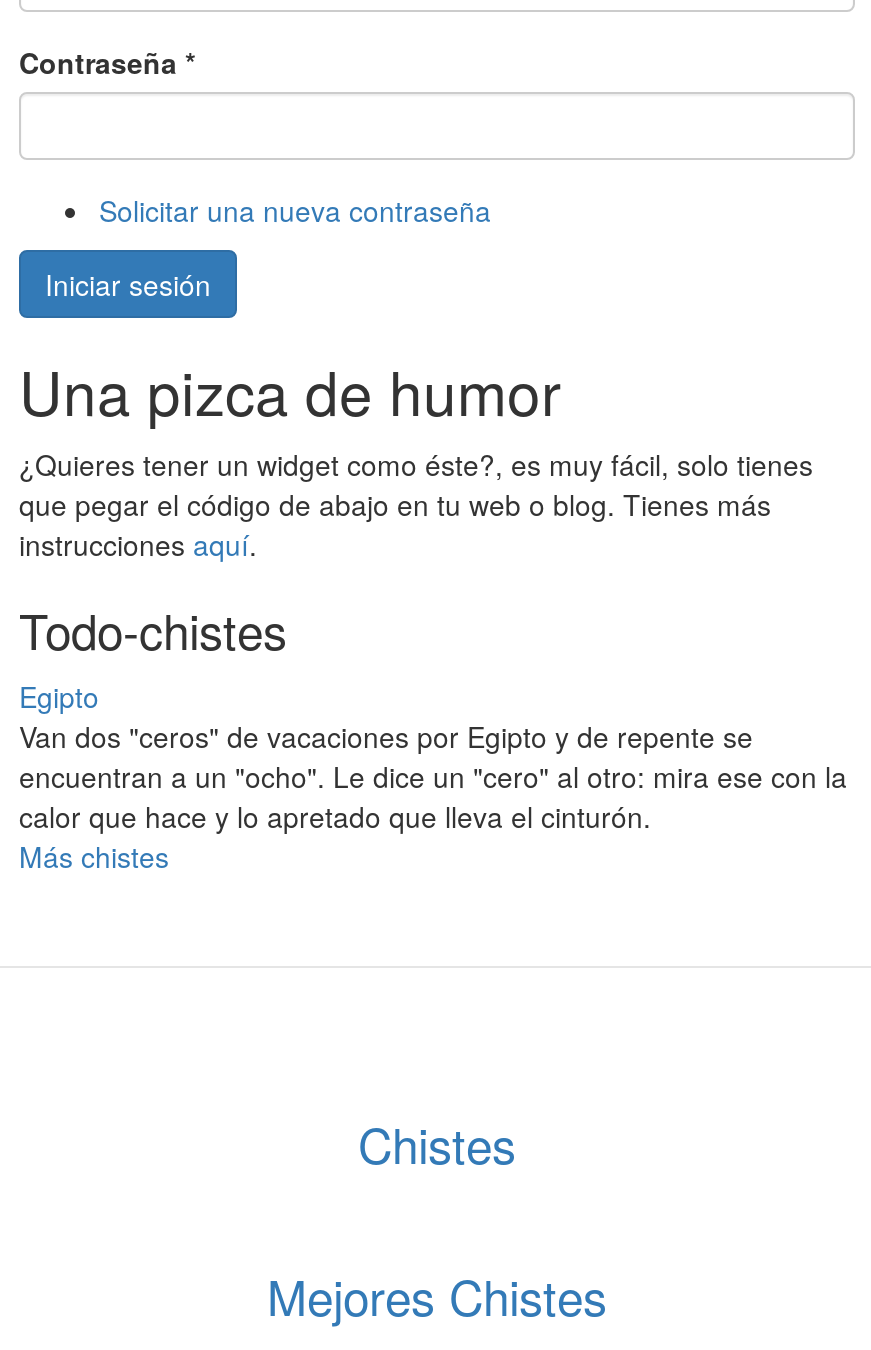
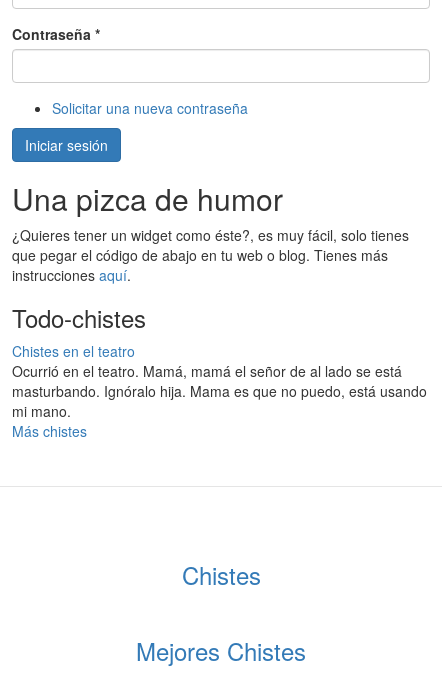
- Egipto
- Van dos "ceros" de vacaciones por Egipto y de repente se
- encuentran a un "ocho". Le dice un "cero" al otro: mira ese con la
- calor que hace y lo apretado que lleva el cinturón.
+ Chistes en el teatro
+ Ocurrió en el teatro. Mamá, mamá el señor de al lado se está
+ masturbando. Ignóralo hija. Mama es que no puedo, está usando
+ mi mano.
